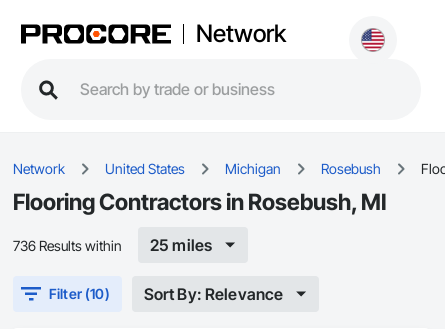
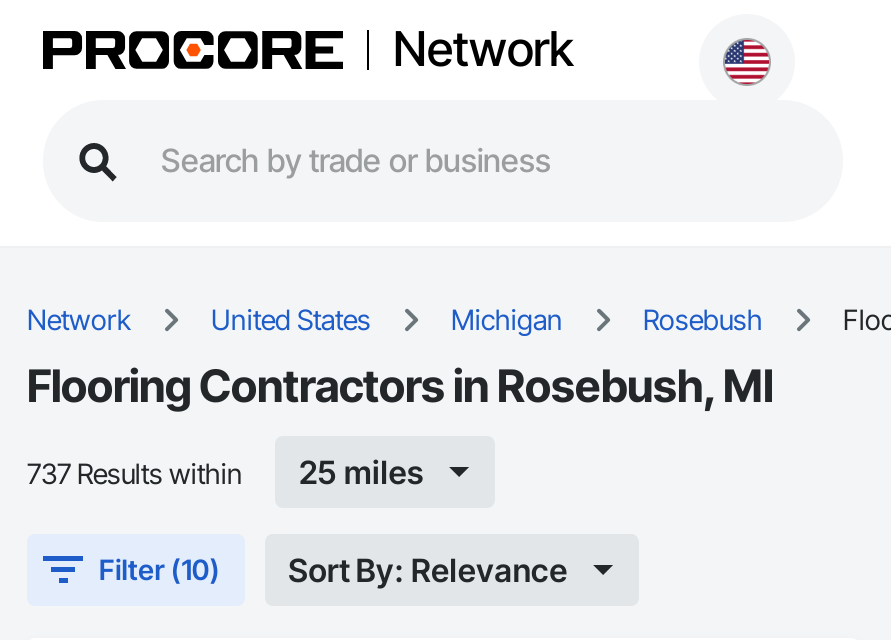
- 736 Results within
+ 737 Results within
